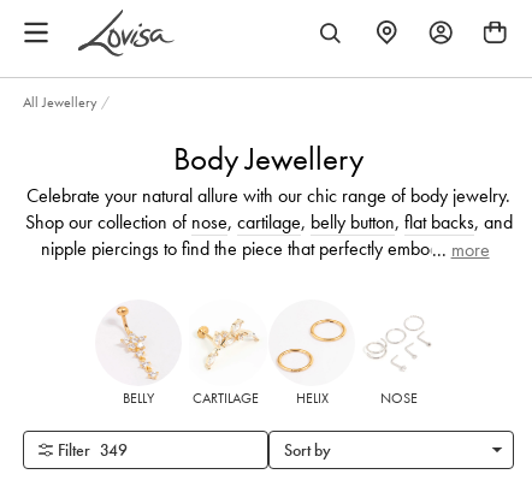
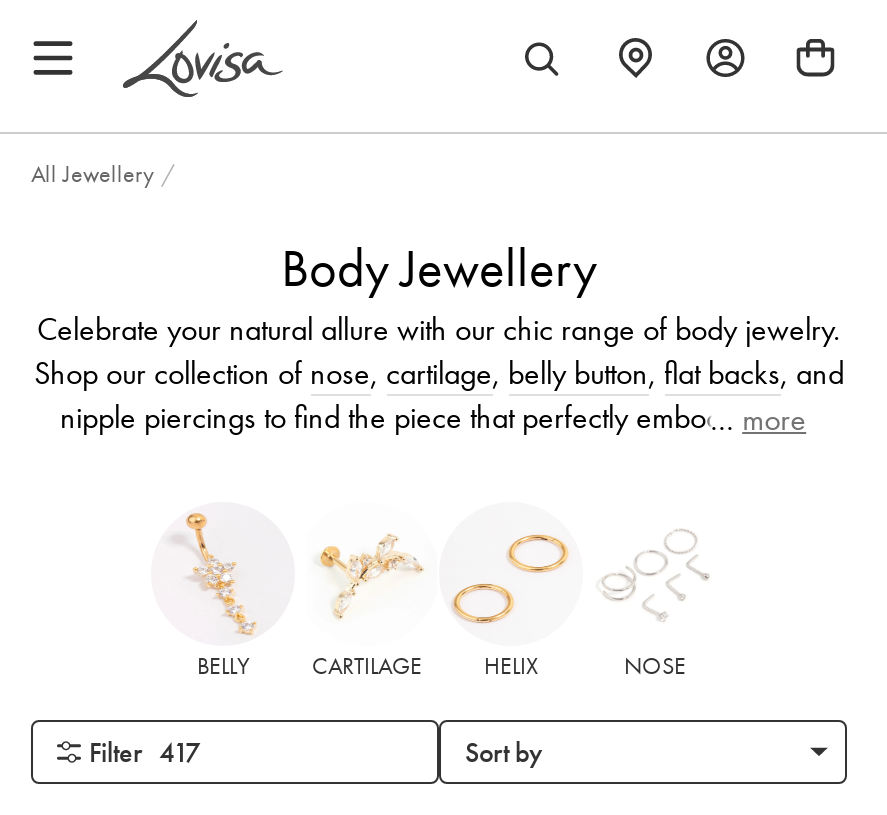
- Filter 349
+ Filter 417
